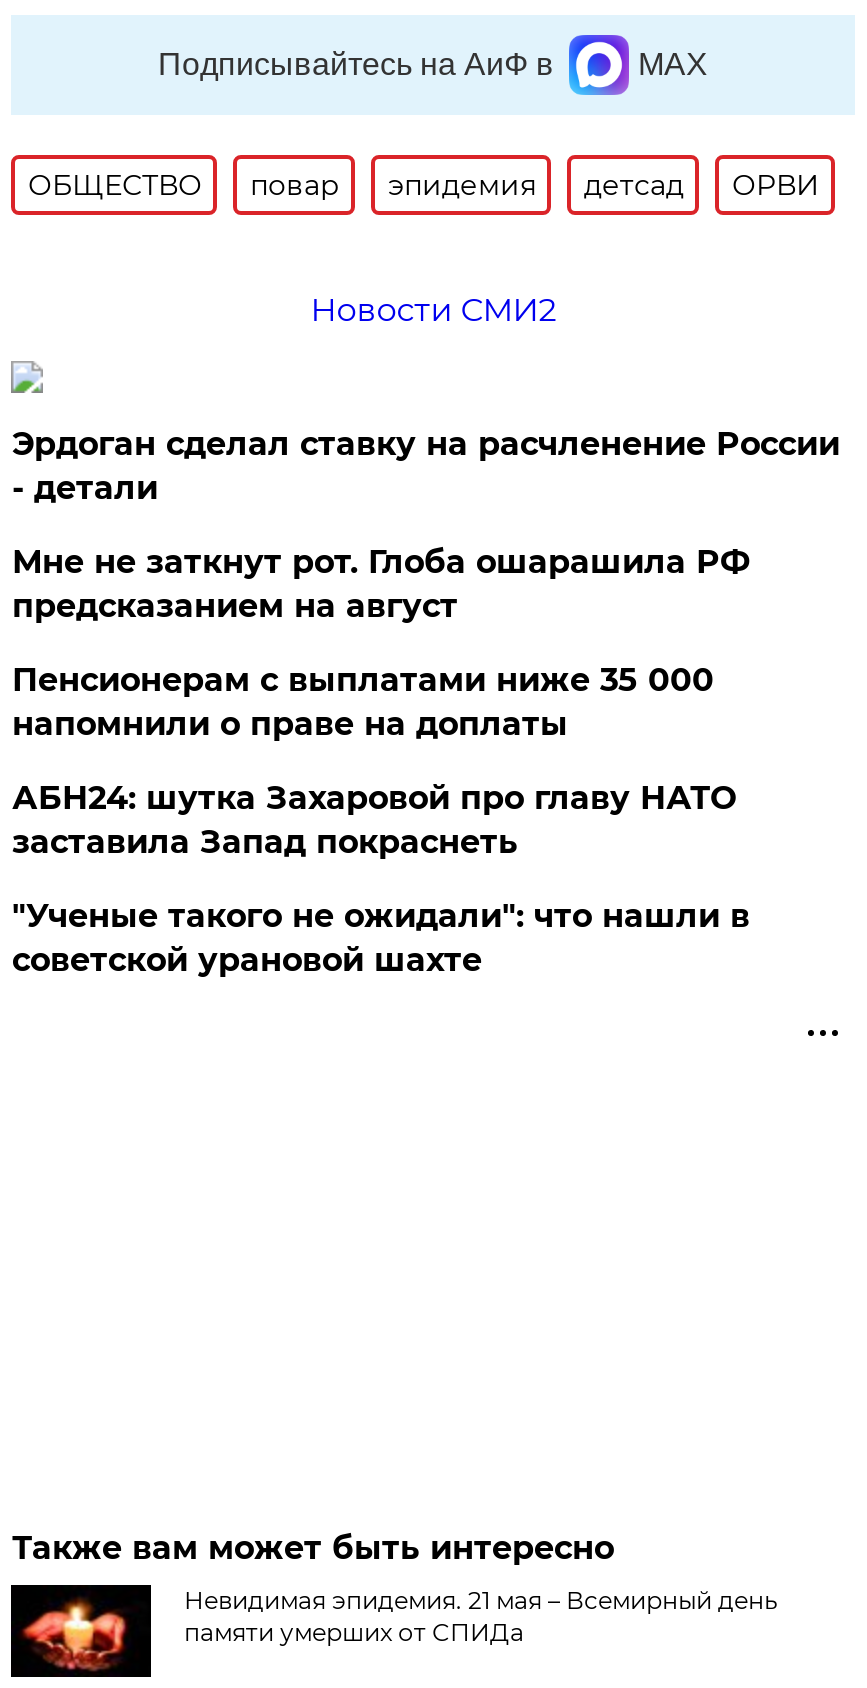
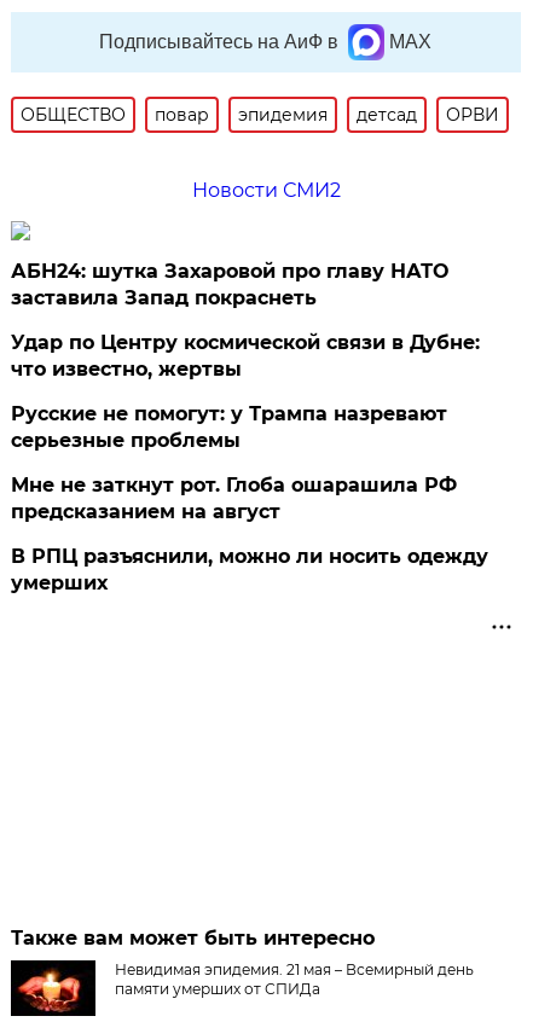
- Эрдоган сделал ставку на расчленение России
- - детали
- Пенсионерам с выплатами ниже 35 000
- напомнили о праве на доплаты

moved down: Мне не заткнут рот. Глоба ошарашила РФ | предсказанием на август

moved up: АБН24: шутка Захаровой про главу НАТО | заставила Запад покраснеть

- "Ученые такого не ожидали": что нашли в
- советской урановой шахте
+ Удар по Центру космической связи в Дубне:
+ что известно, жертвы
+ Русские не помогут: у Трампа назревают
+ серьезные проблемы
+ В РПЦ разъяснили, можно ли носить одежду
+ умерших
